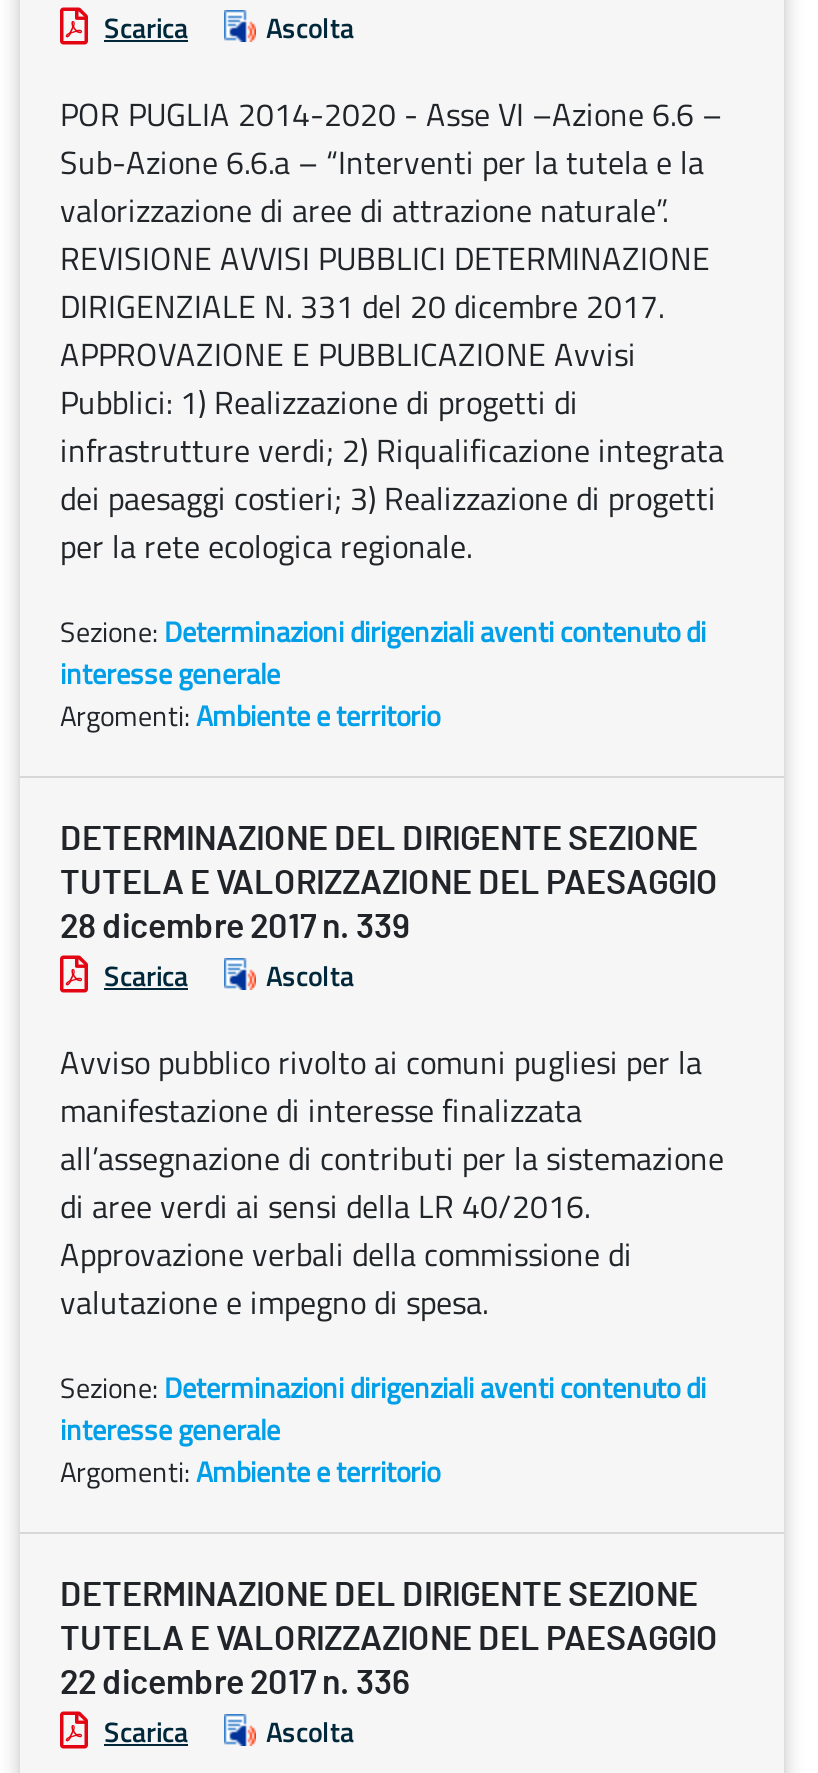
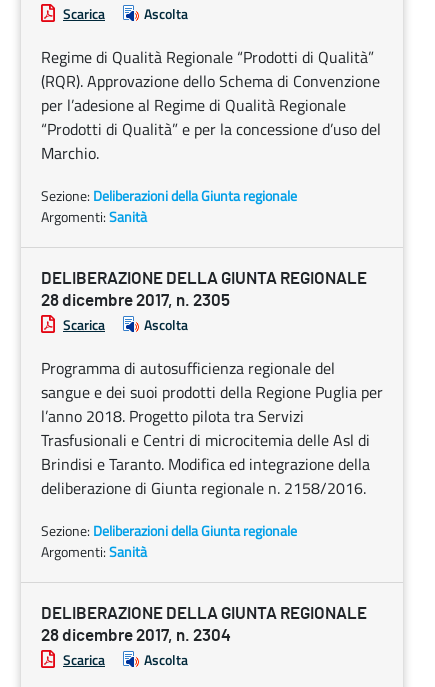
- POR PUGLIA 2014-2020 - Asse VI –Azione 6.6 –
- Sub-Azione 6.6.a – “Interventi per la tutela e la
- valorizzazione di aree di attrazione naturale”.
- REVISIONE AVVISI PUBBLICI DETERMINAZIONE
- DIRIGENZIALE N. 331 del 20 dicembre 2017.
- APPROVAZIONE E PUBBLICAZIONE Avvisi
- Pubblici: 1) Realizzazione di progetti di
- infrastrutture verdi; 2) Riqualificazione integrata
- dei paesaggi costieri; 3) Realizzazione di progetti
- per la rete ecologica regionale.
+ Regime di Qualità Regionale “Prodotti di Qualità”
+ (RQR). Approvazione dello Schema di Convenzione
+ per l’adesione al Regime di Qualità Regionale
+ “Prodotti di Qualità” e per la concessione d’uso del
+ Marchio.

- Sezione: Determinazioni dirigenziali aventi contenuto di
- interesse generale
- Argomenti: Ambiente e territorio
+ Sezione: Deliberazioni della Giunta regionale
+ Argomenti: Sanità

- DETERMINAZIONE DEL DIRIGENTE SEZIONE
- TUTELA E VALORIZZAZIONE DEL PAESAGGIO
- 28 dicembre 2017 n. 339
+ DELIBERAZIONE DELLA GIUNTA REGIONALE
+ 28 dicembre 2017, n. 2305

- Avviso pubblico rivolto ai comuni pugliesi per la
- manifestazione di interesse finalizzata
- all’assegnazione di contributi per la sistemazione
- di aree verdi ai sensi della LR 40/2016.
- Approvazione verbali della commissione di
- valutazione e impegno di spesa.
+ Programma di autosufficienza regionale del
+ sangue e dei suoi prodotti della Regione Puglia per
+ l’anno 2018. Progetto pilota tra Servizi
+ Trasfusionali e Centri di microcitemia delle Asl di
+ Brindisi e Taranto. Modifica ed integrazione della
+ deliberazione di Giunta regionale n. 2158/2016.

- Sezione: Determinazioni dirigenziali aventi contenuto di
- interesse generale
- Argomenti: Ambiente e territorio
+ Sezione: Deliberazioni della Giunta regionale
+ Argomenti: Sanità

- DETERMINAZIONE DEL DIRIGENTE SEZIONE
- TUTELA E VALORIZZAZIONE DEL PAESAGGIO
- 22 dicembre 2017 n. 336
+ DELIBERAZIONE DELLA GIUNTA REGIONALE
+ 28 dicembre 2017, n. 2304
